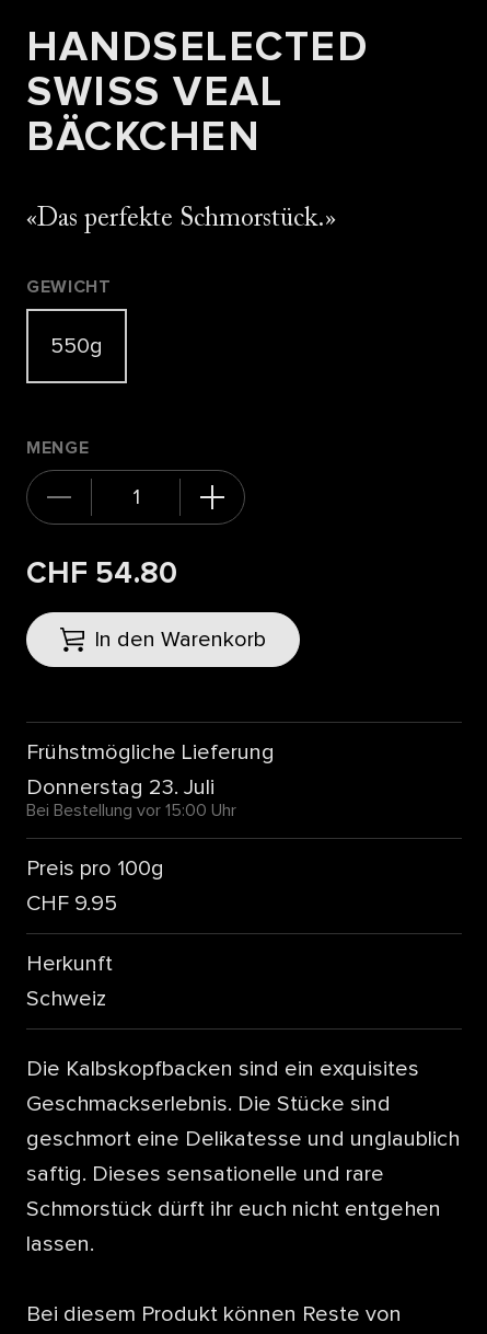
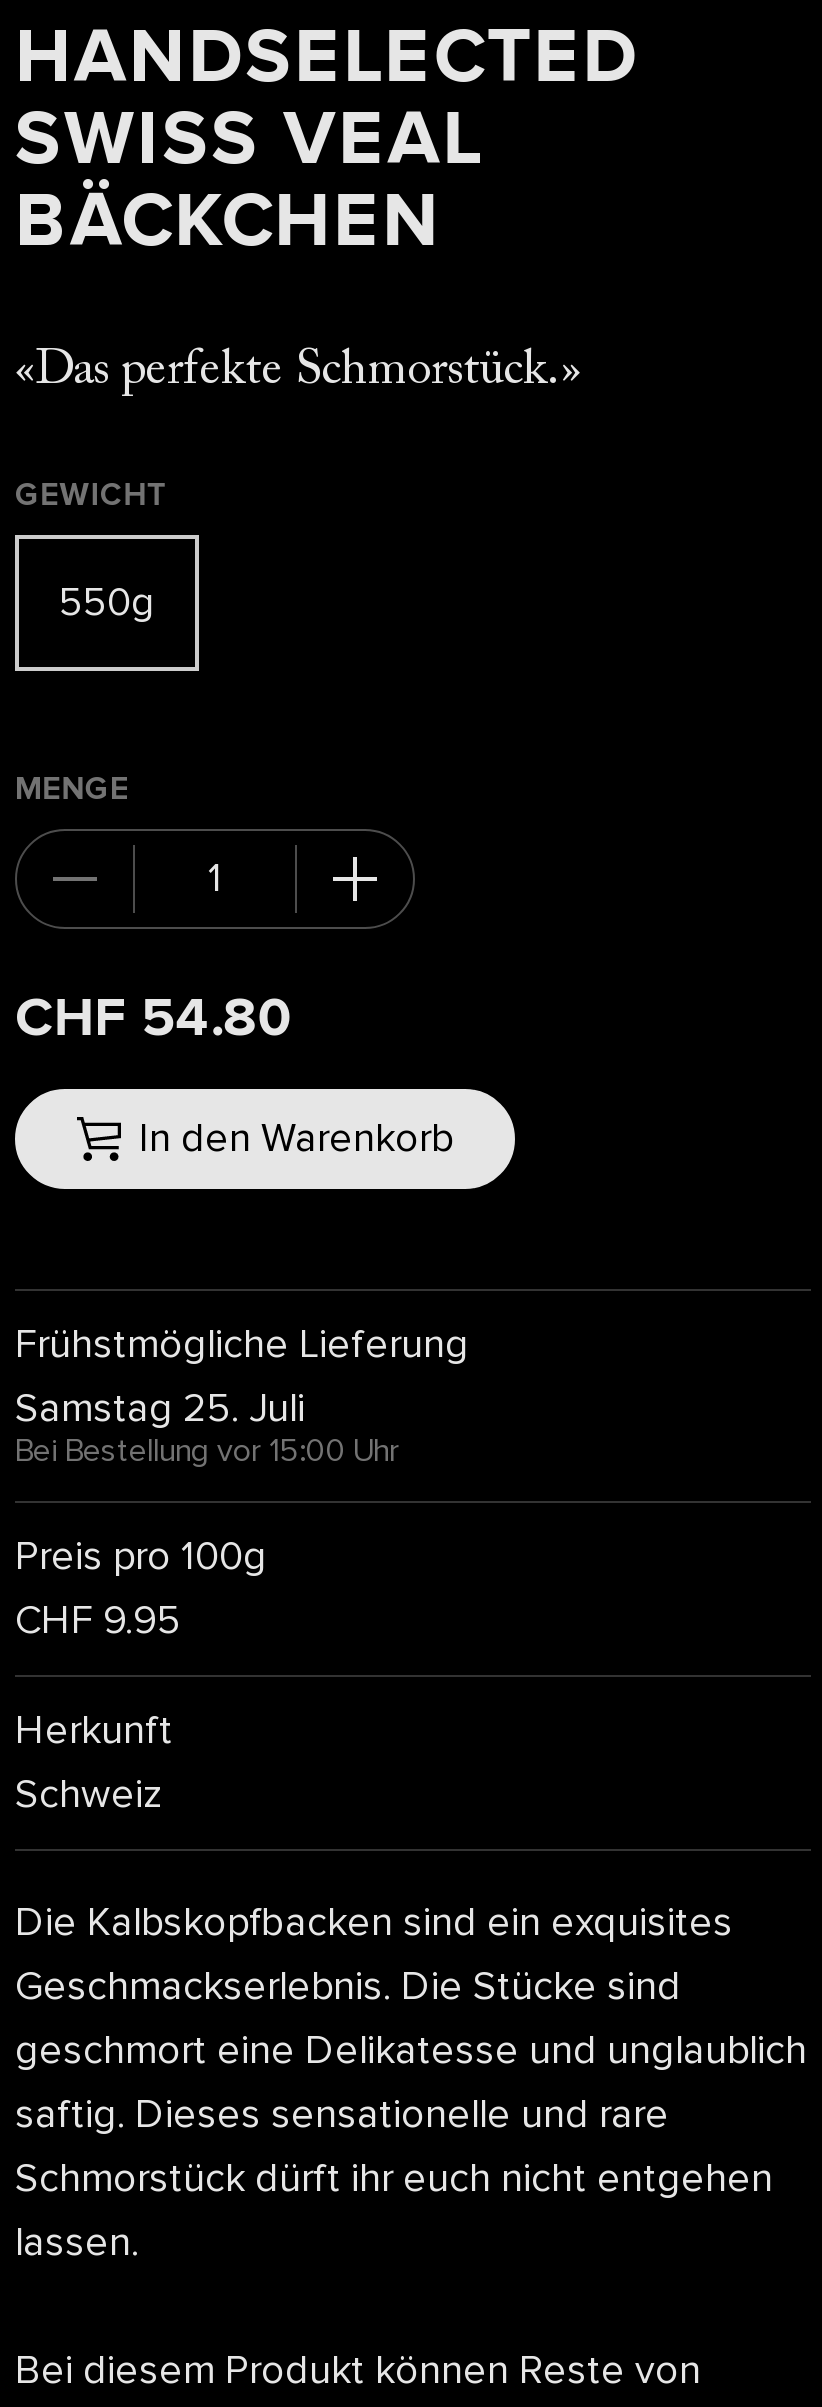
- Donnerstag 23. Juli
+ Samstag 25. Juli
